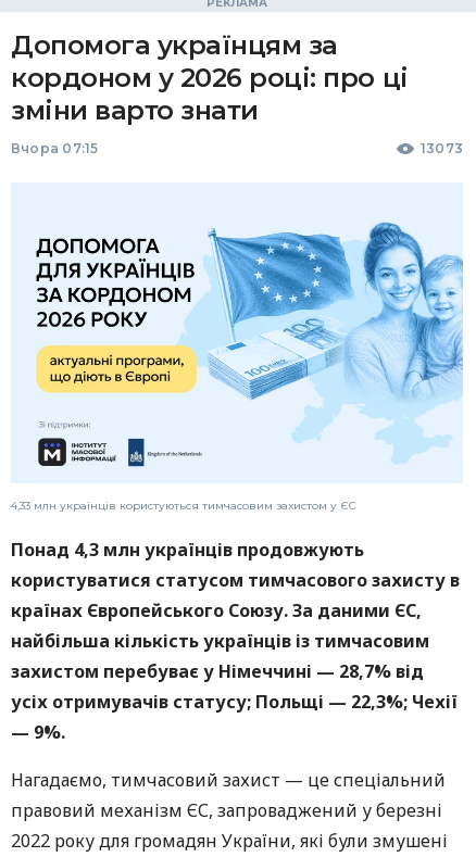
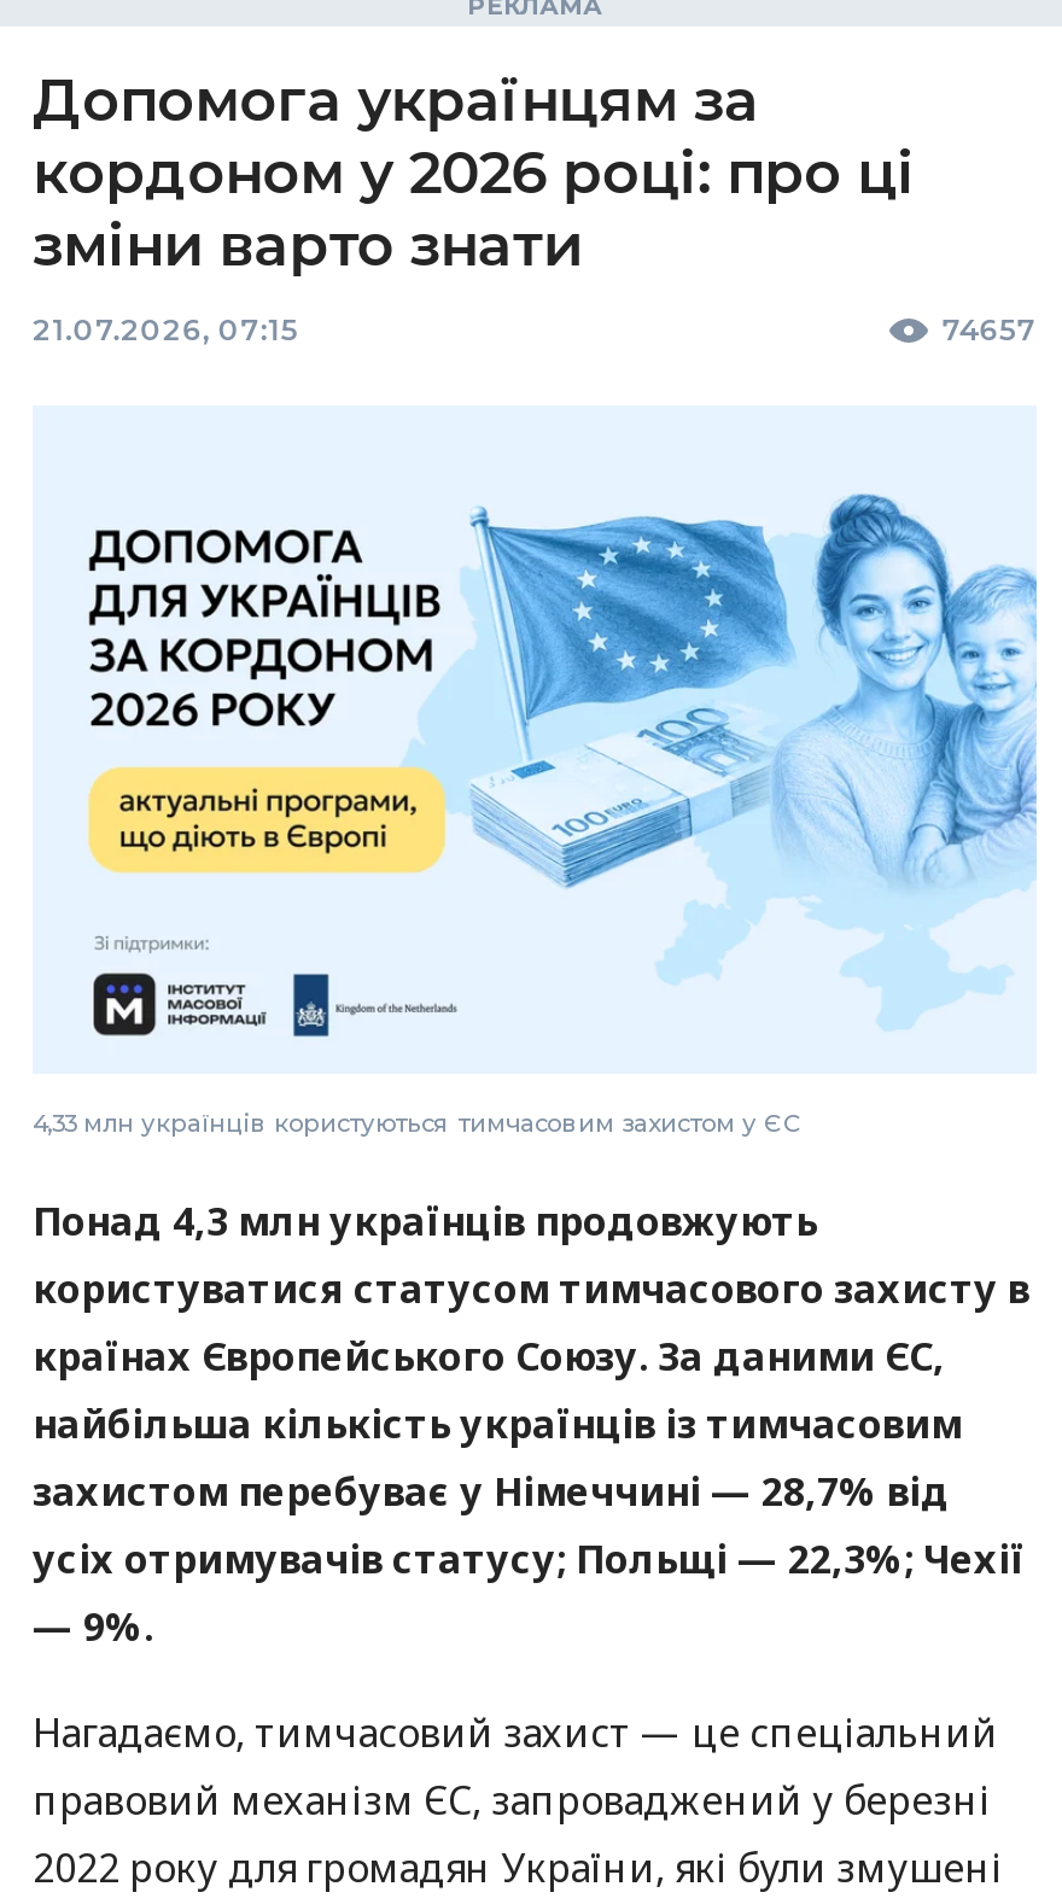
- Вчора 07:15
- 13073
+ 21.07.2026, 07:15
+ 74657
